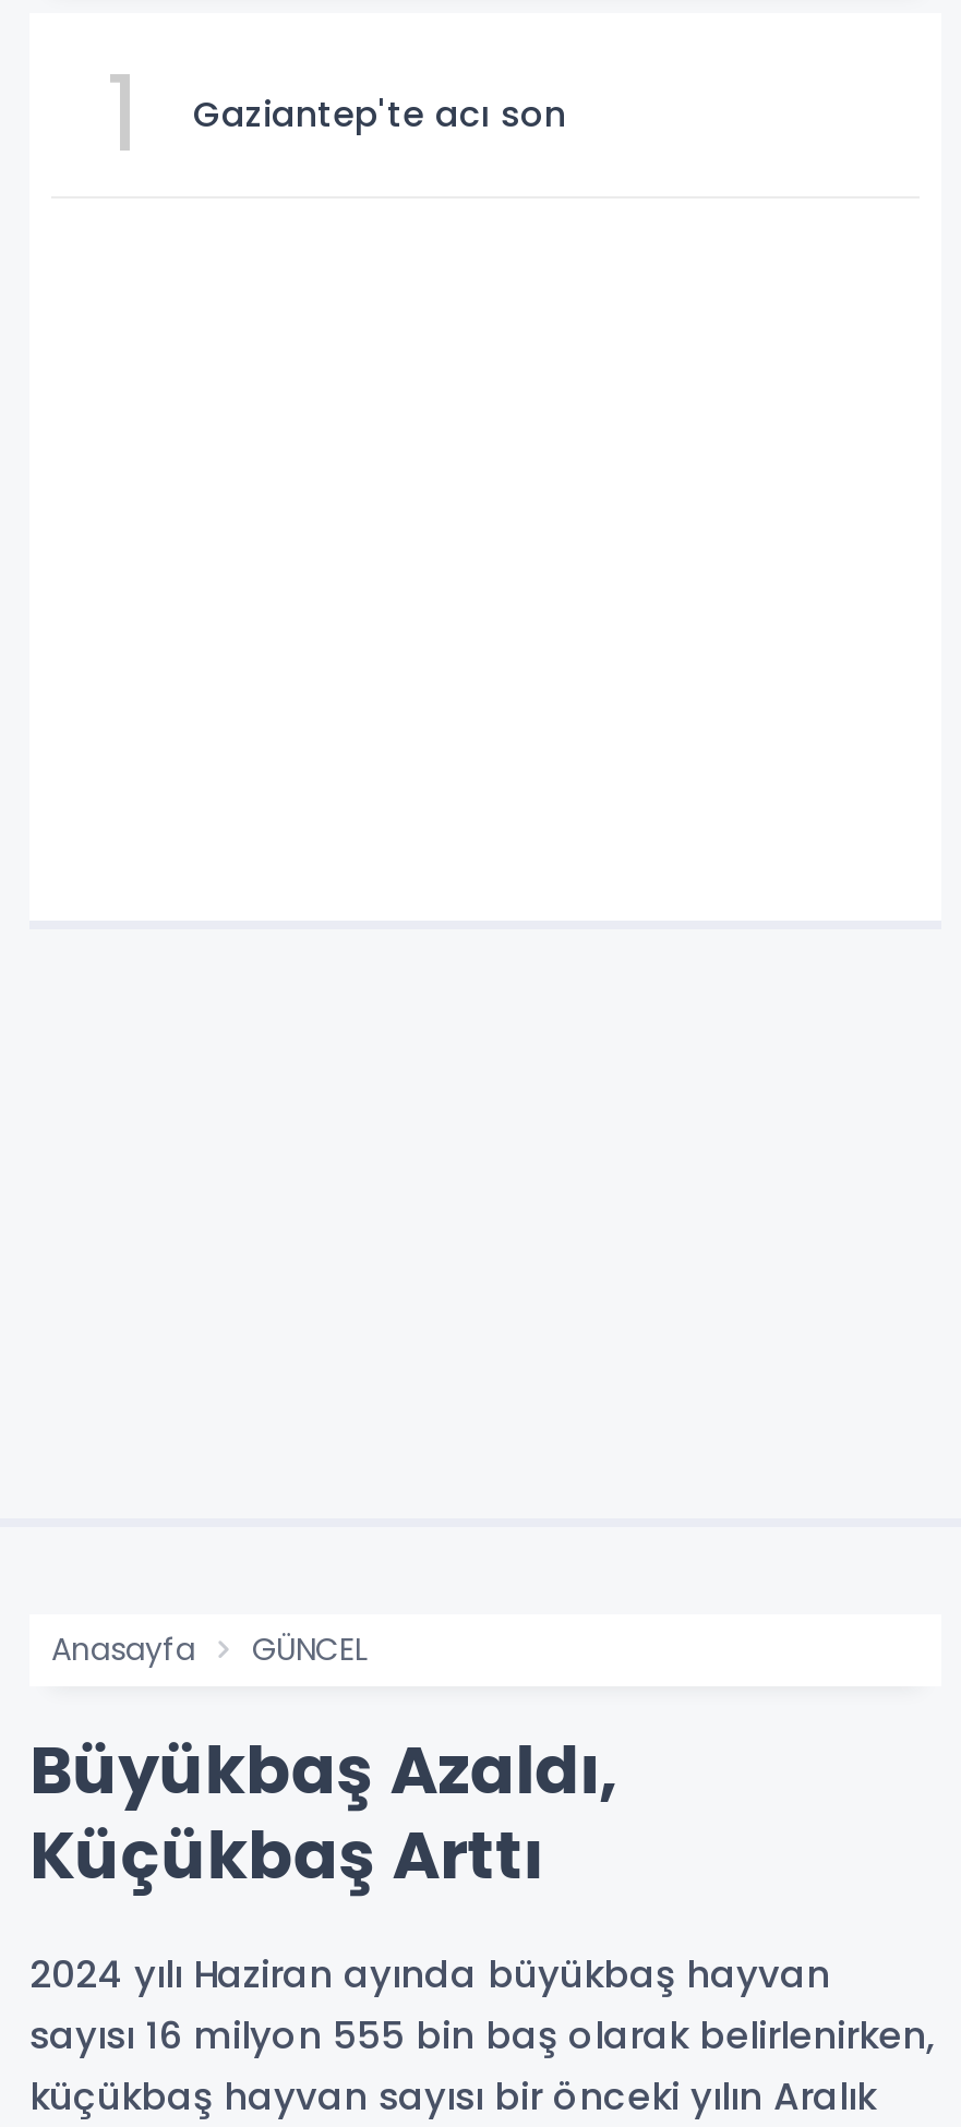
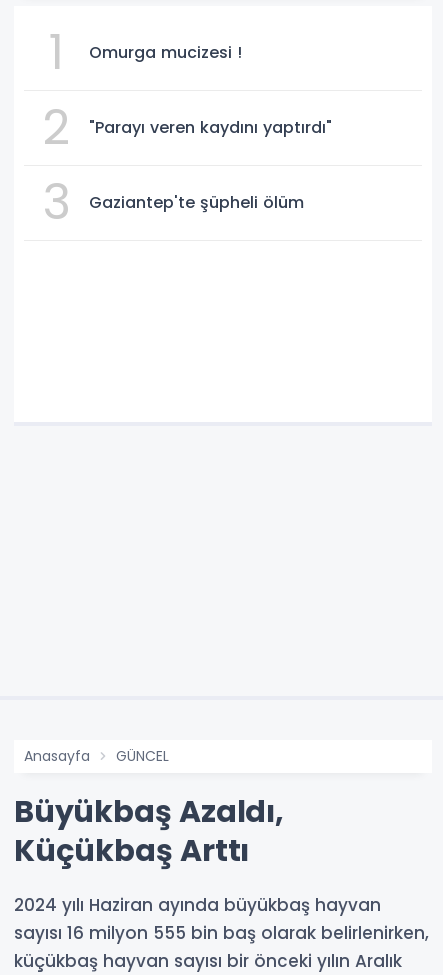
- Gaziantep'te acı son
+ Omurga mucizesi !
+ 2
+ "Parayı veren kaydını yaptırdı"
+ 3
+ Gaziantep'te şüpheli ölüm
